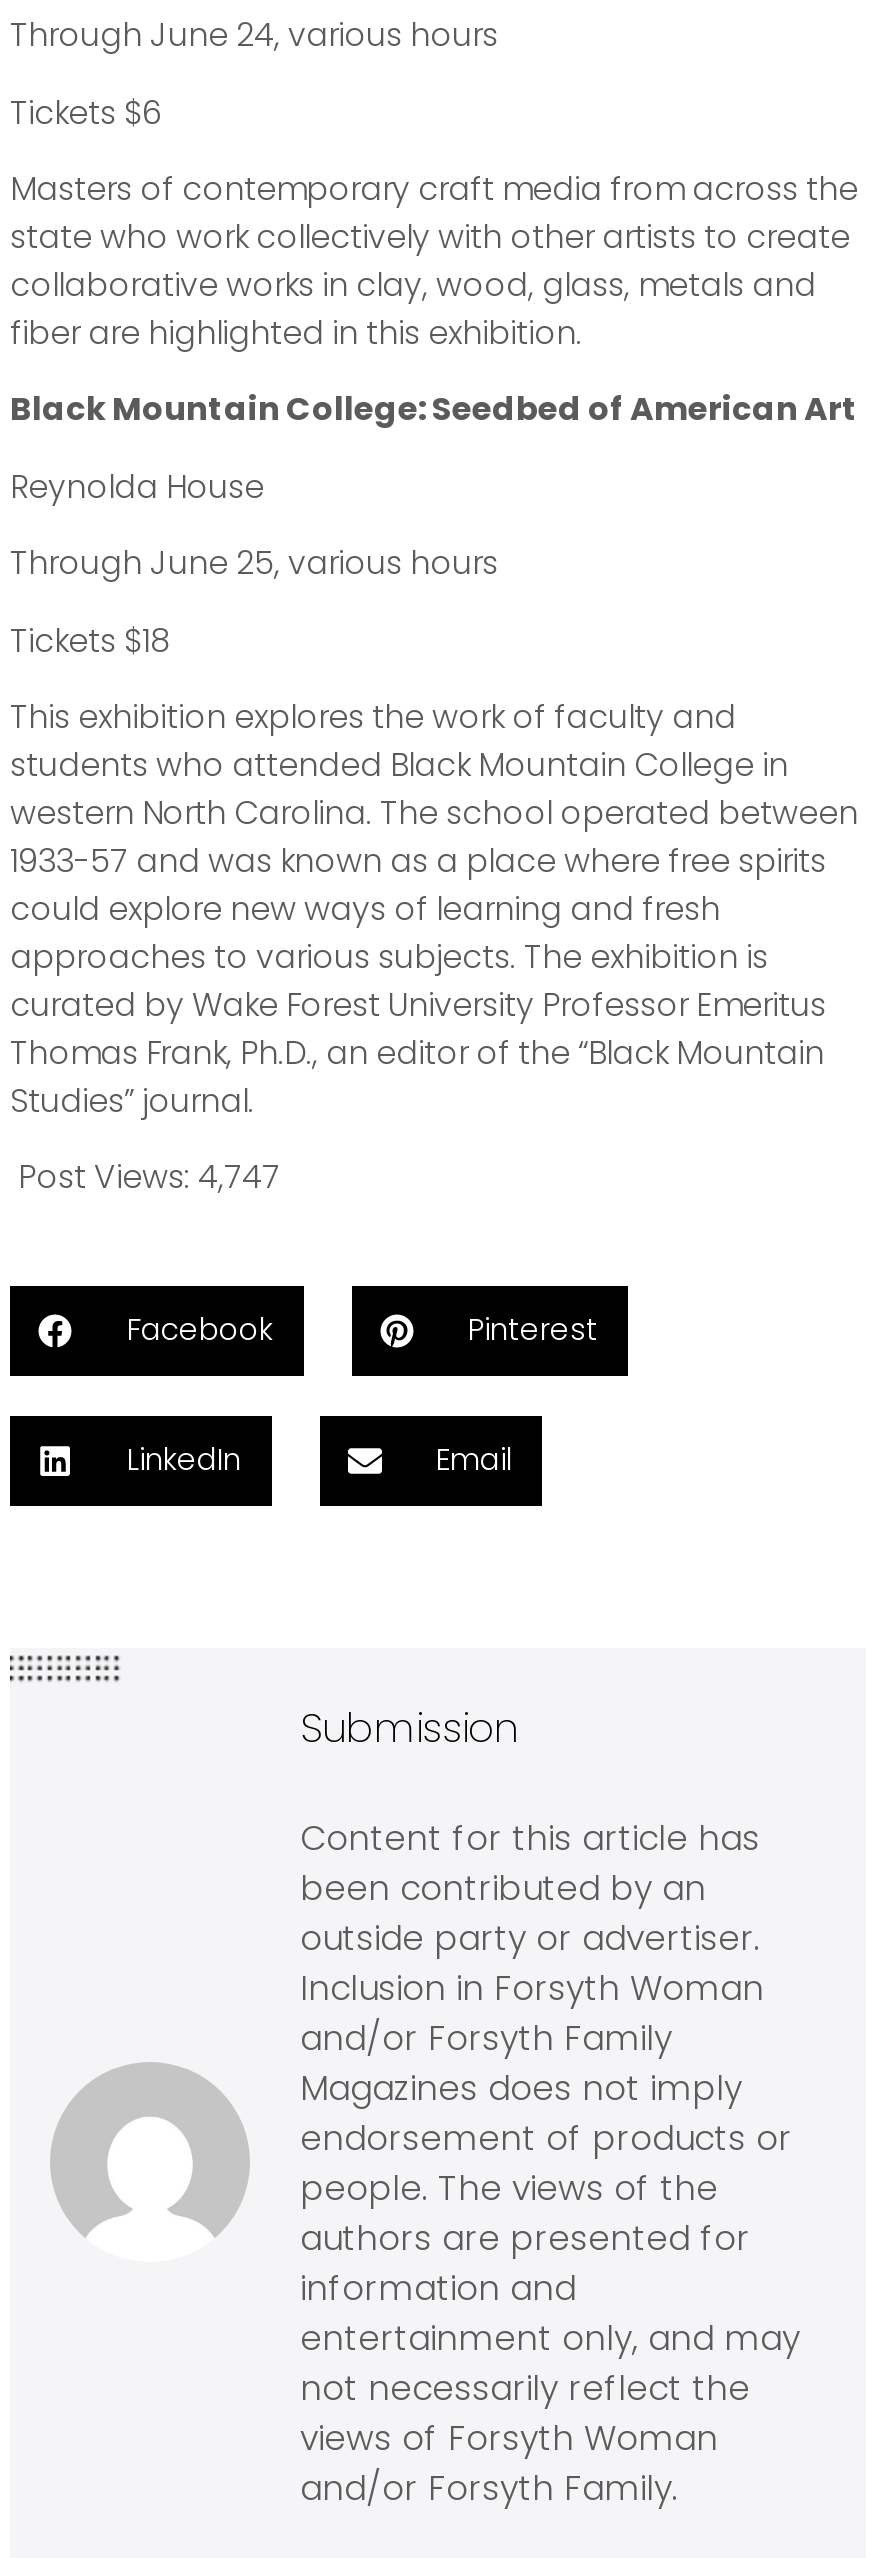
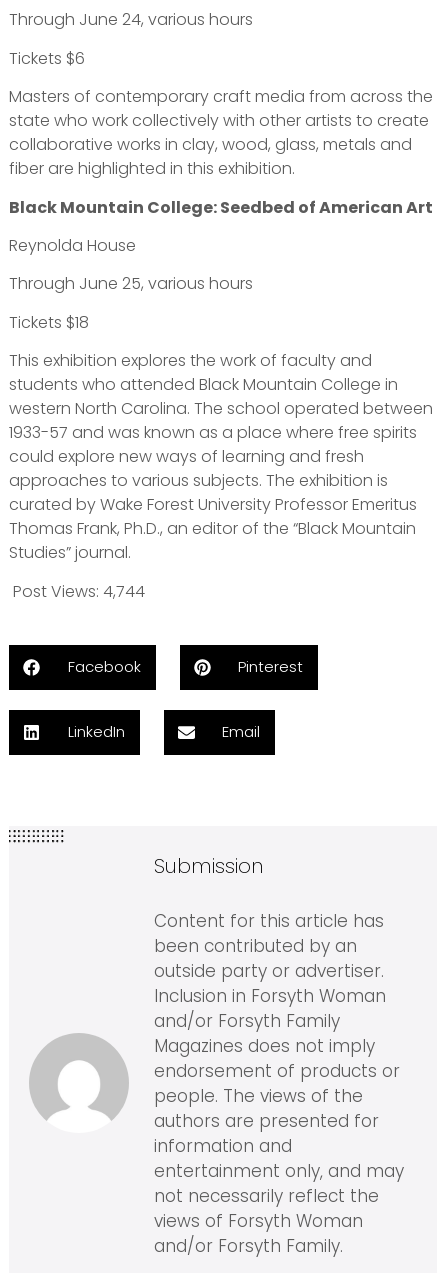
- Post Views: 4,747
+ Post Views: 4,744
